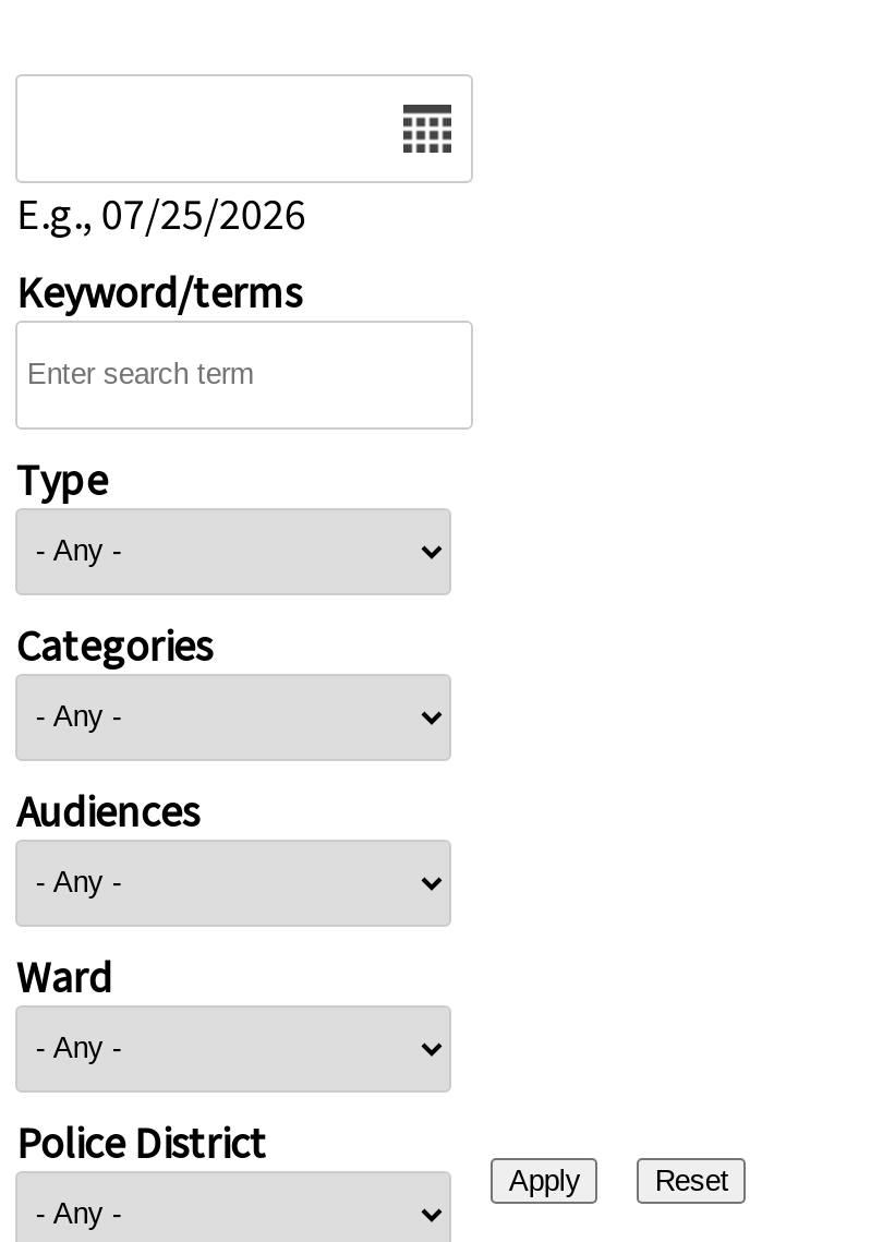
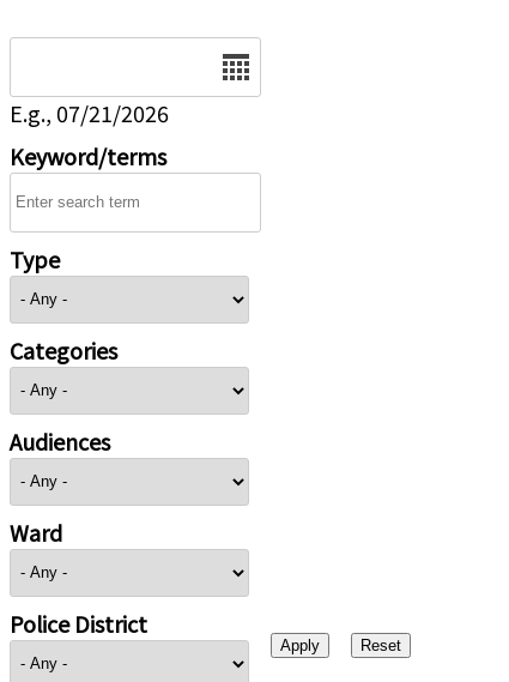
- E.g., 07/25/2026
+ E.g., 07/21/2026
